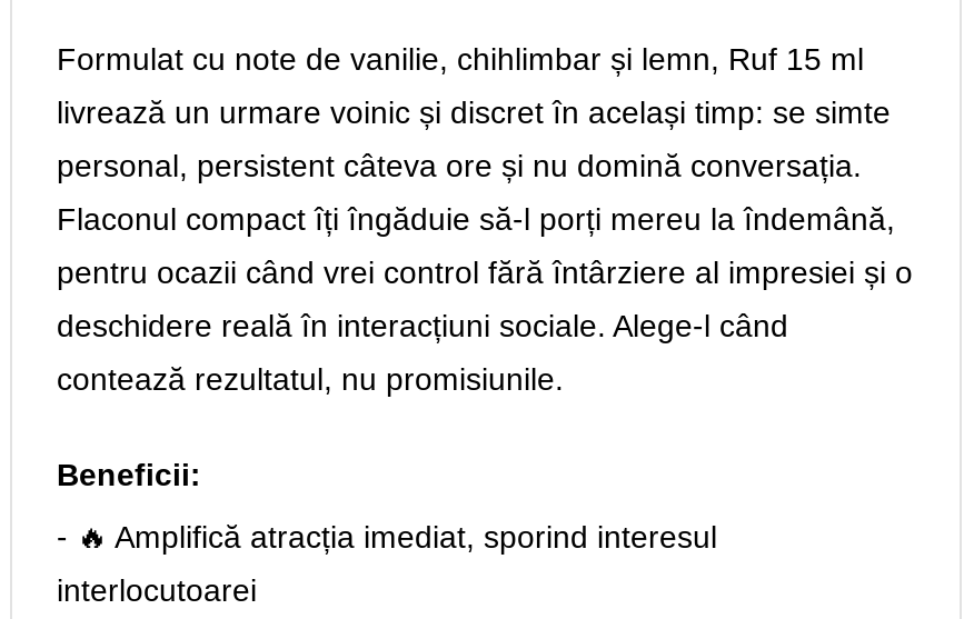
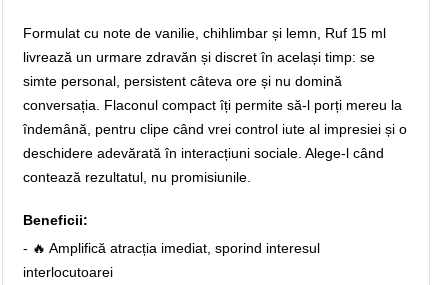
- livrează un urmare voinic și discret în același timp: se simte
+ livrează un urmare zdravăn și discret în același timp: se

- personal, persistent câteva ore și nu domină conversația.
+ simte personal, persistent câteva ore și nu domină

- Flaconul compact îți îngăduie să-l porți mereu la îndemână,
+ conversația. Flaconul compact îți permite să-l porți mereu la

- pentru ocazii când vrei control fără întârziere al impresiei și o
+ îndemână, pentru clipe când vrei control iute al impresiei și o

- deschidere reală în interacțiuni sociale. Alege-l când
+ deschidere adevărată în interacțiuni sociale. Alege-l când
